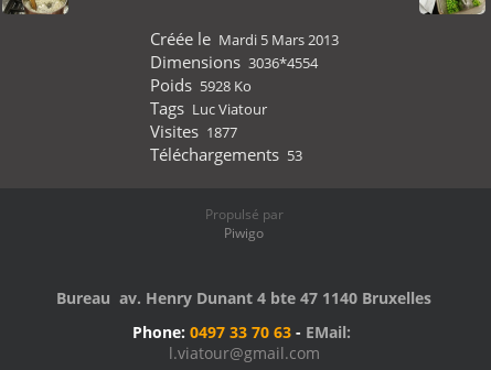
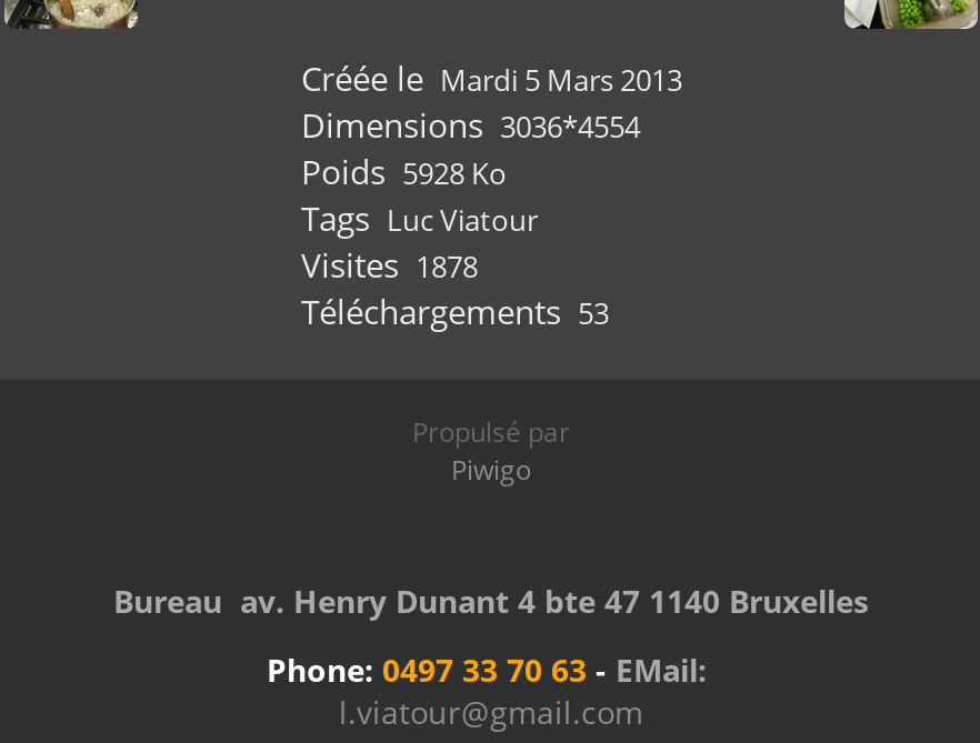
- Visites 1877
+ Visites 1878
